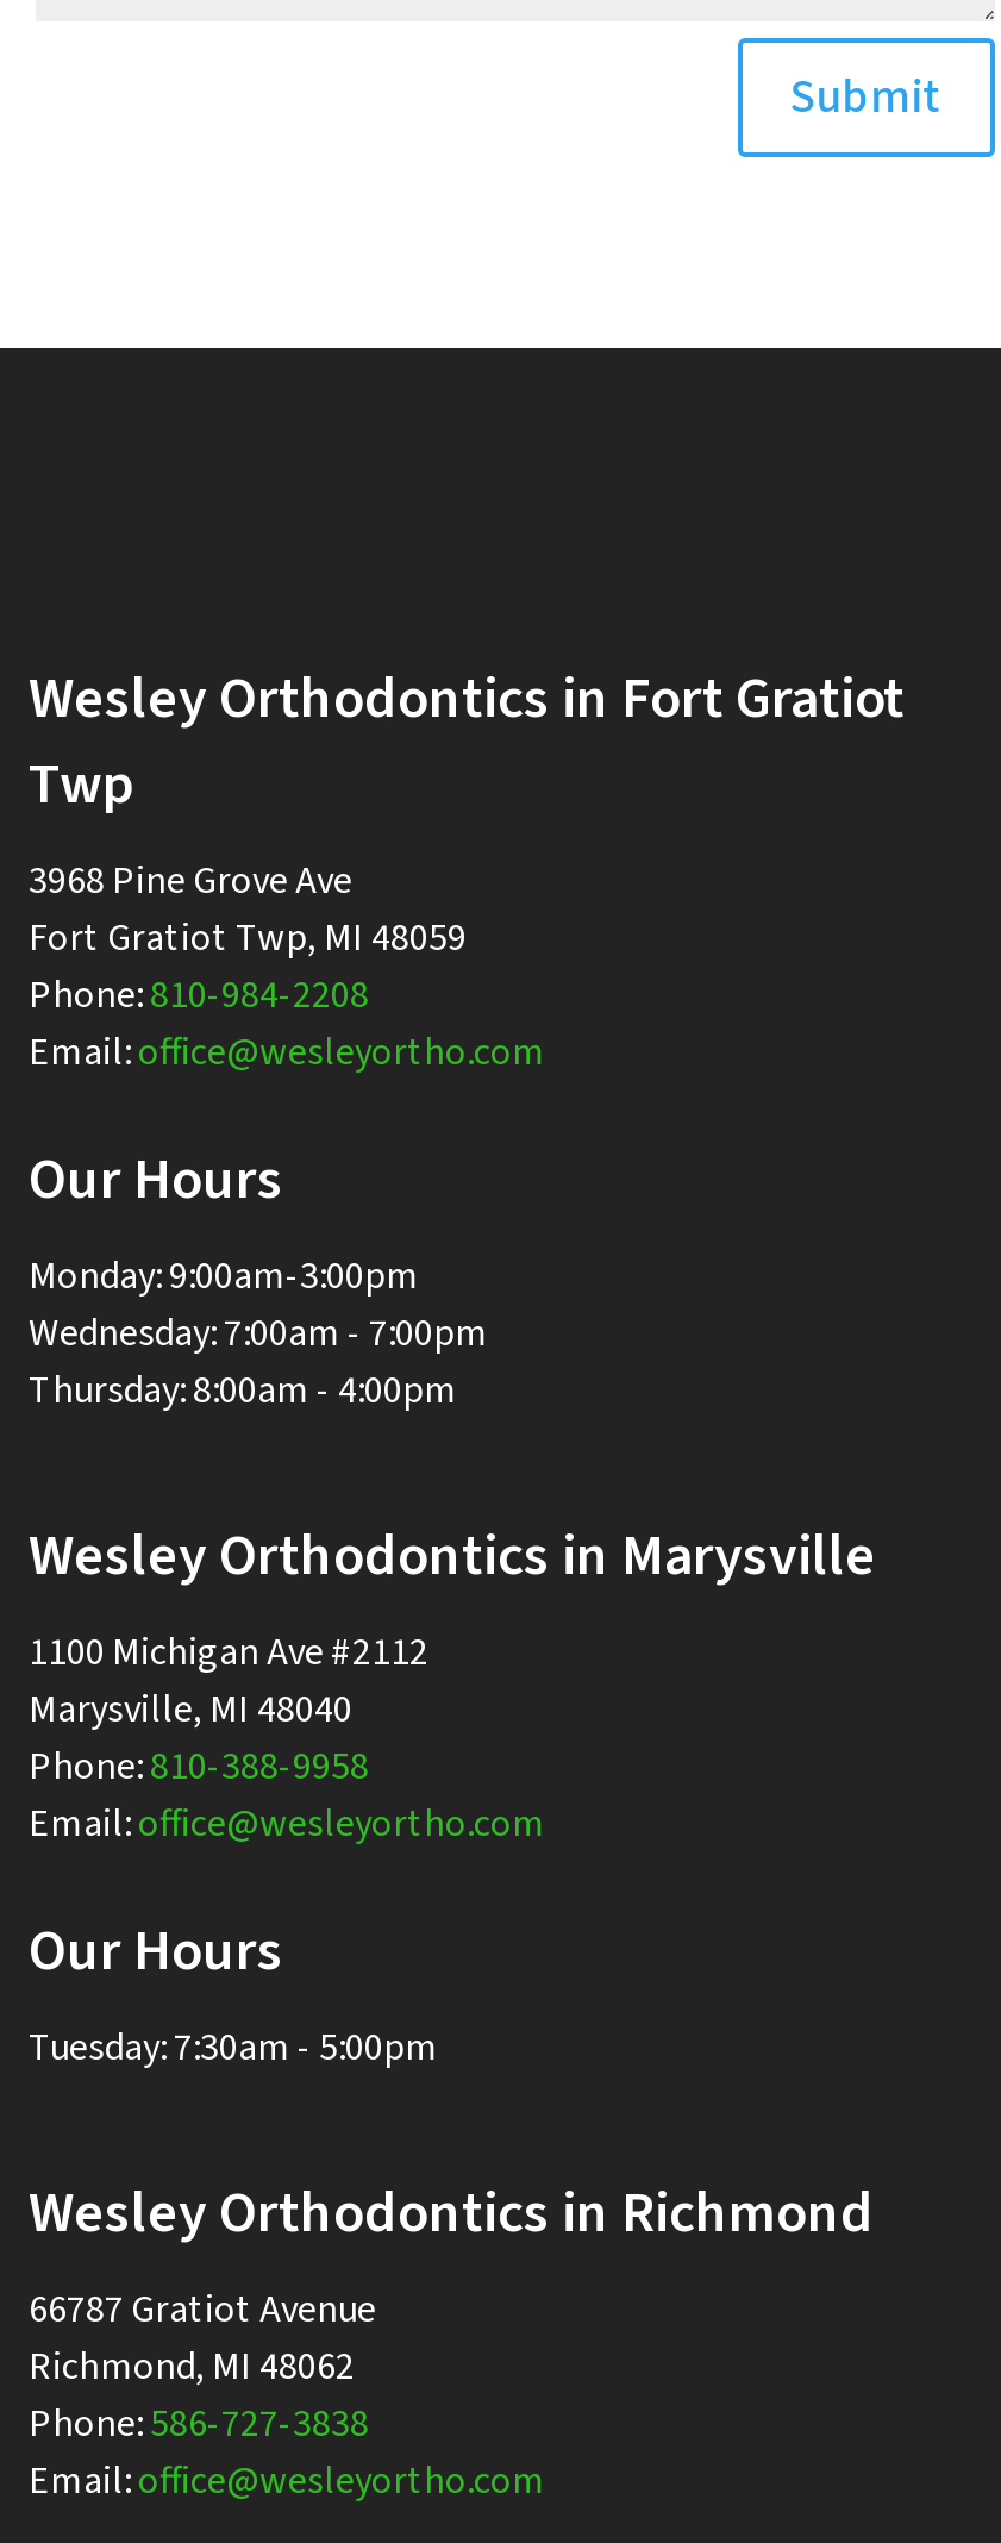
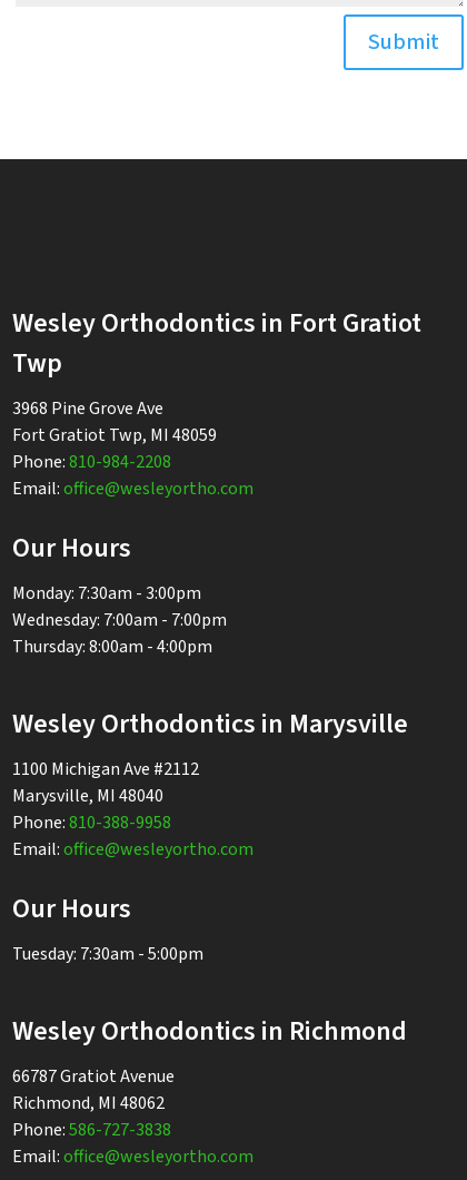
- Monday: 9:00am-3:00pm
+ Monday: 7:30am - 3:00pm
